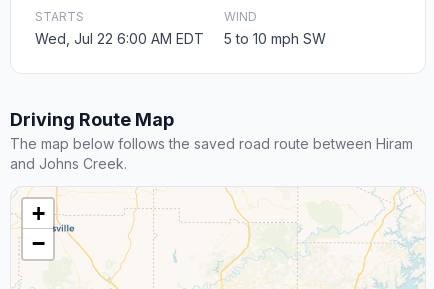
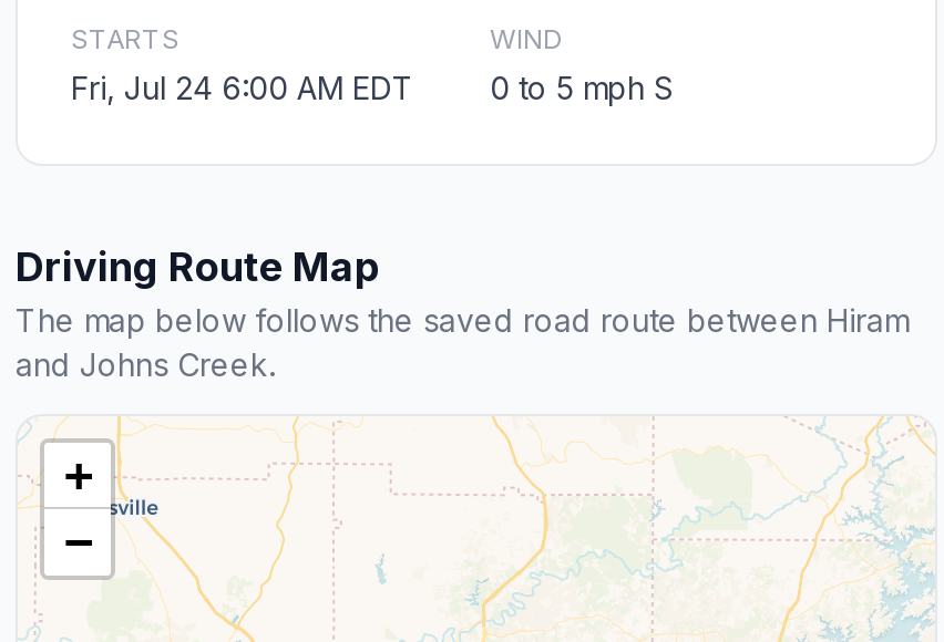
- Wed, Jul 22 6:00 AM EDT
+ Fri, Jul 24 6:00 AM EDT

- 5 to 10 mph SW
+ 0 to 5 mph S
